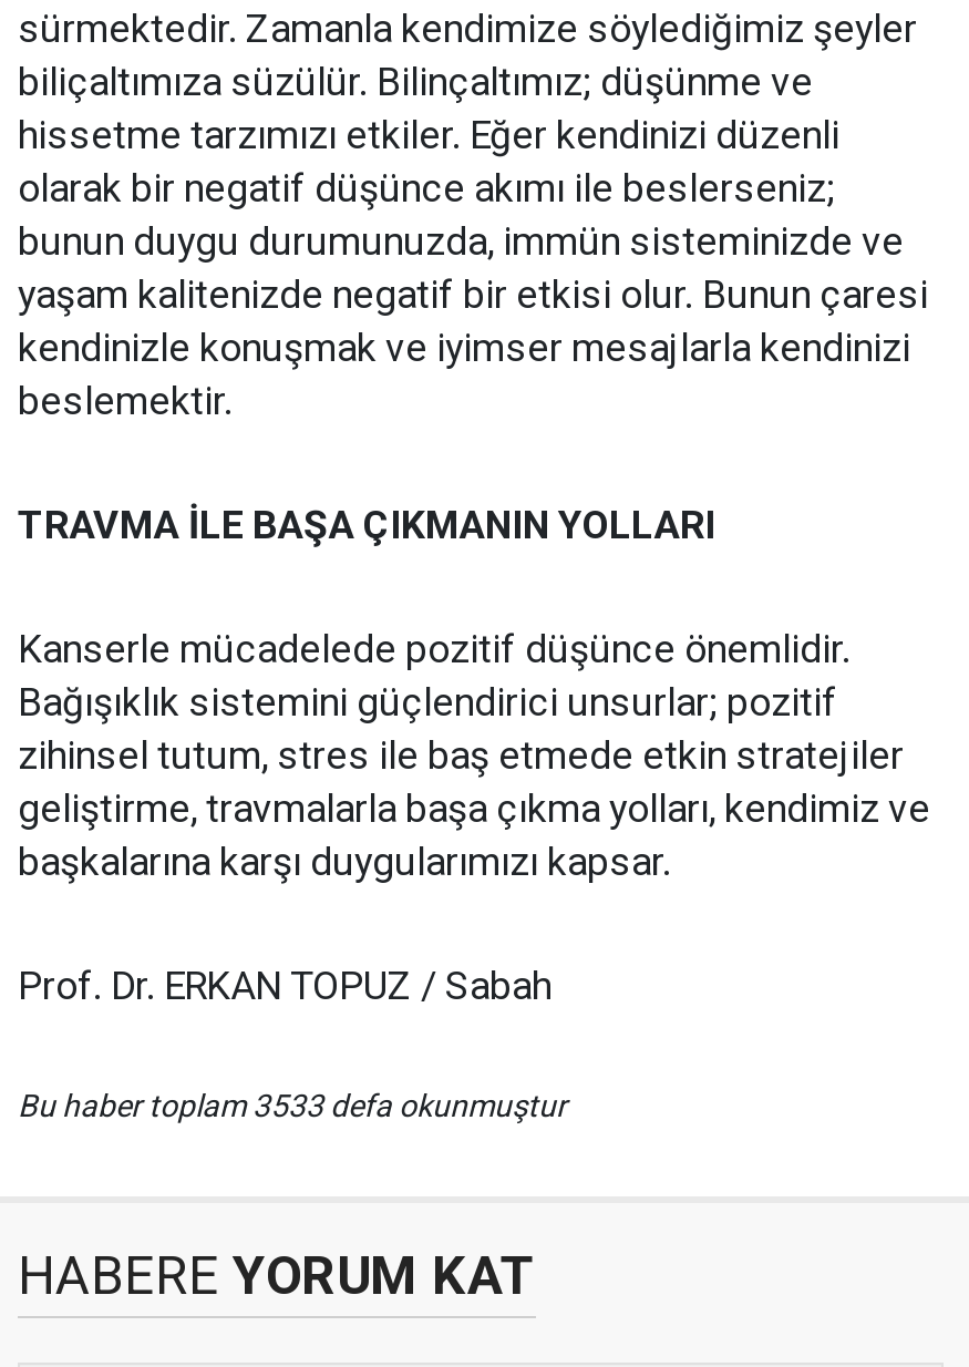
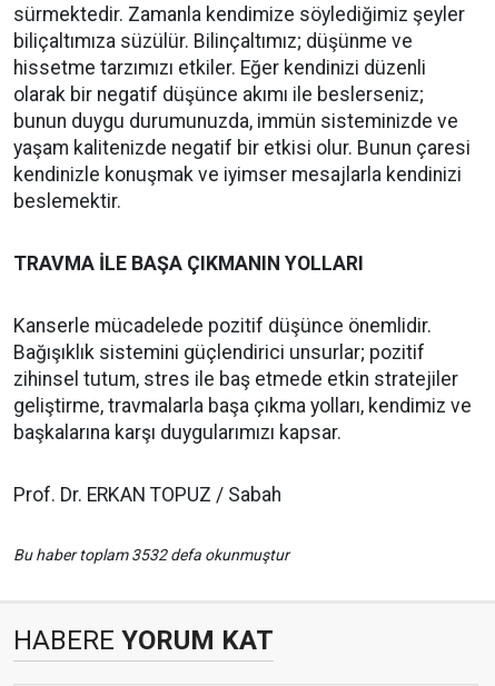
- Bu haber toplam 3533 defa okunmuştur
+ Bu haber toplam 3532 defa okunmuştur
